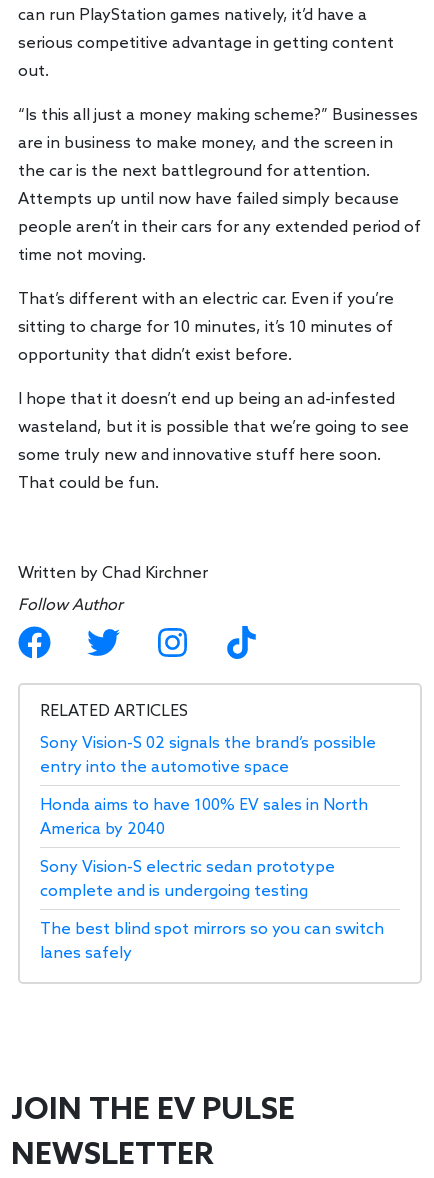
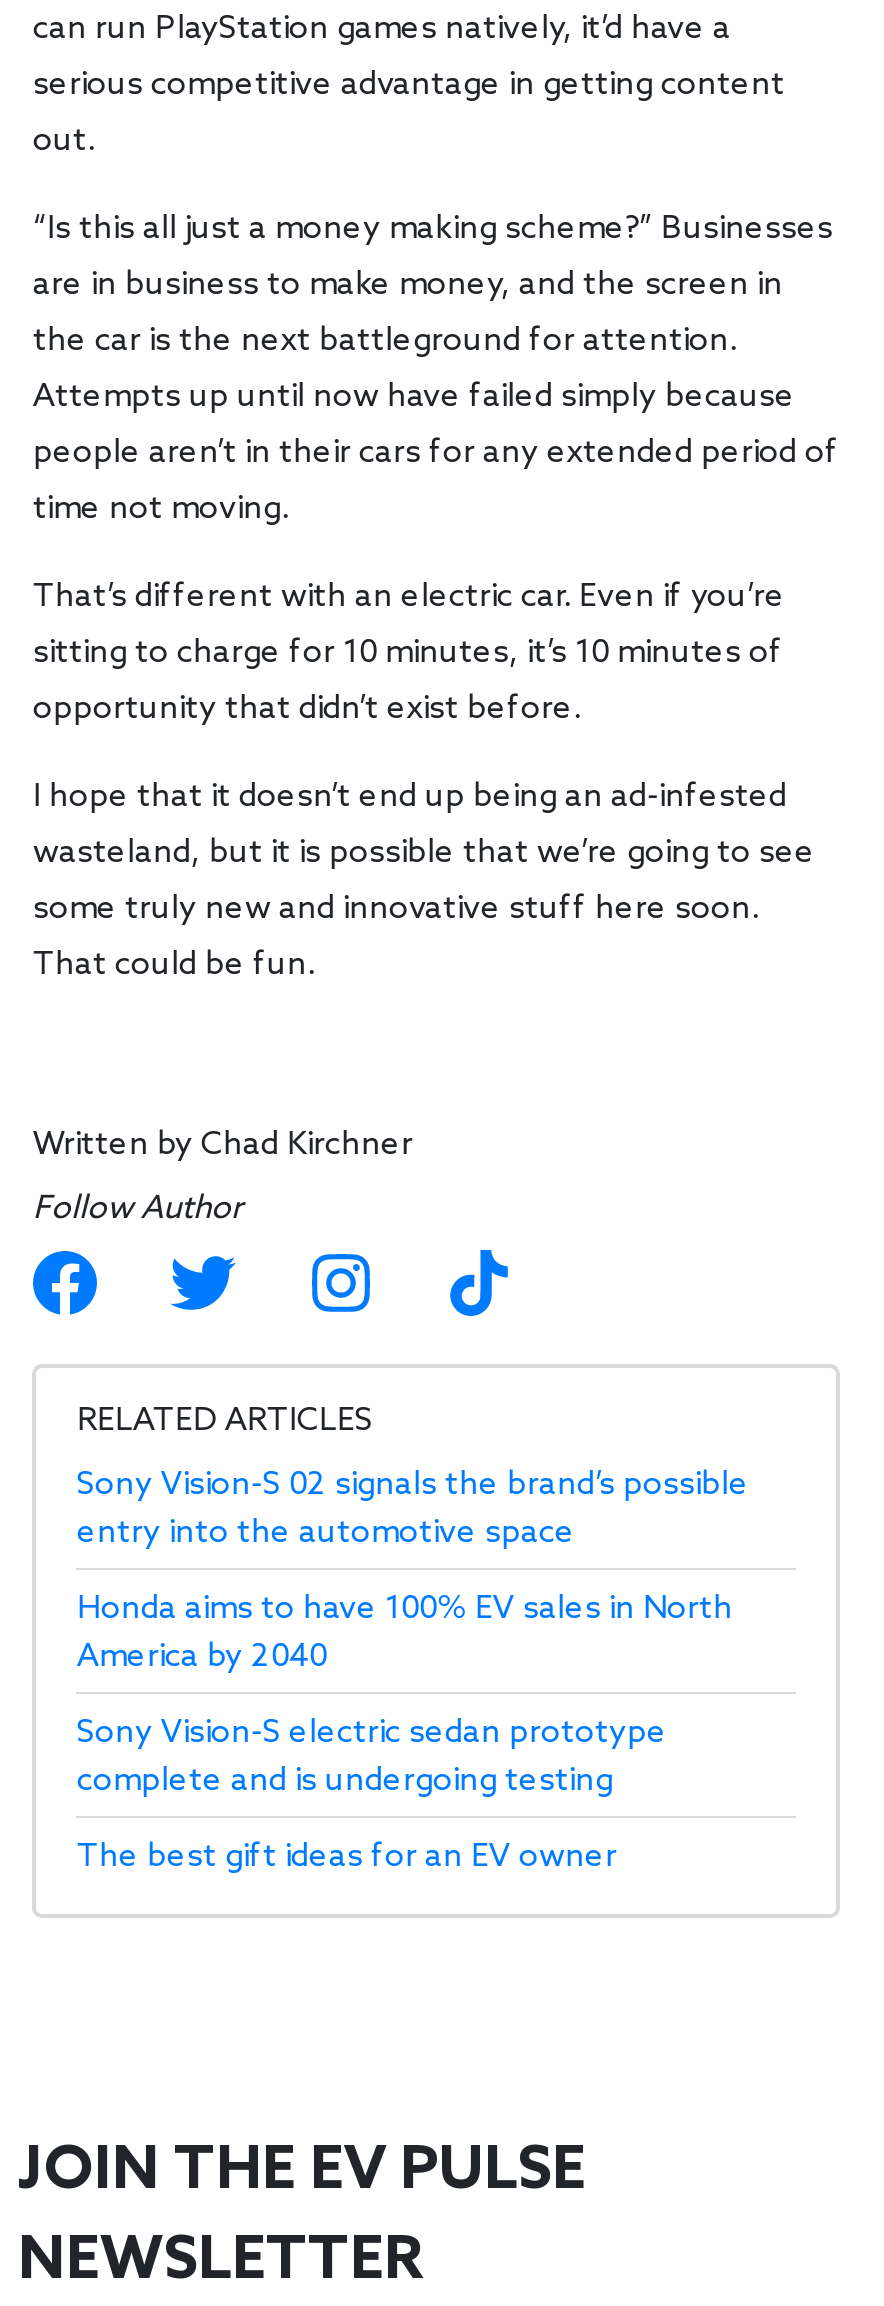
- The best blind spot mirrors so you can switch
- lanes safely
+ The best gift ideas for an EV owner
